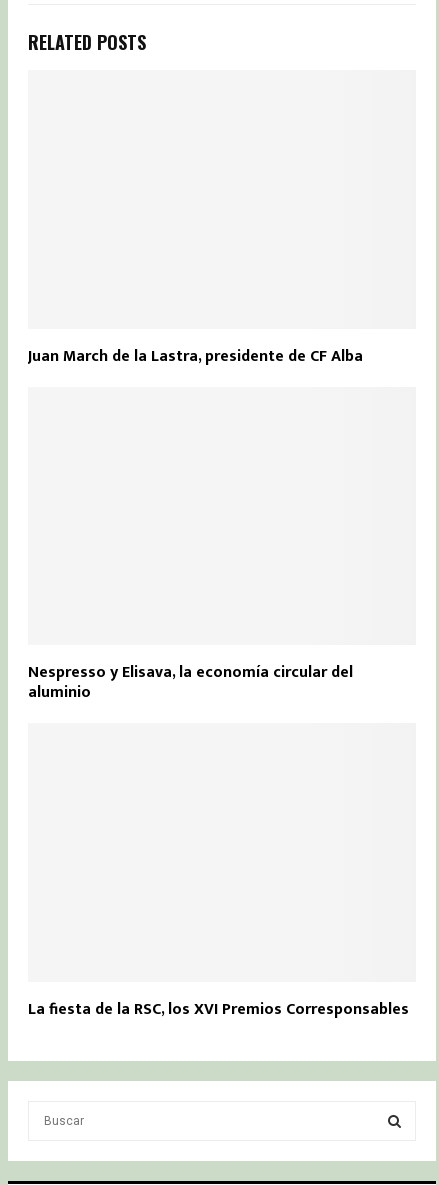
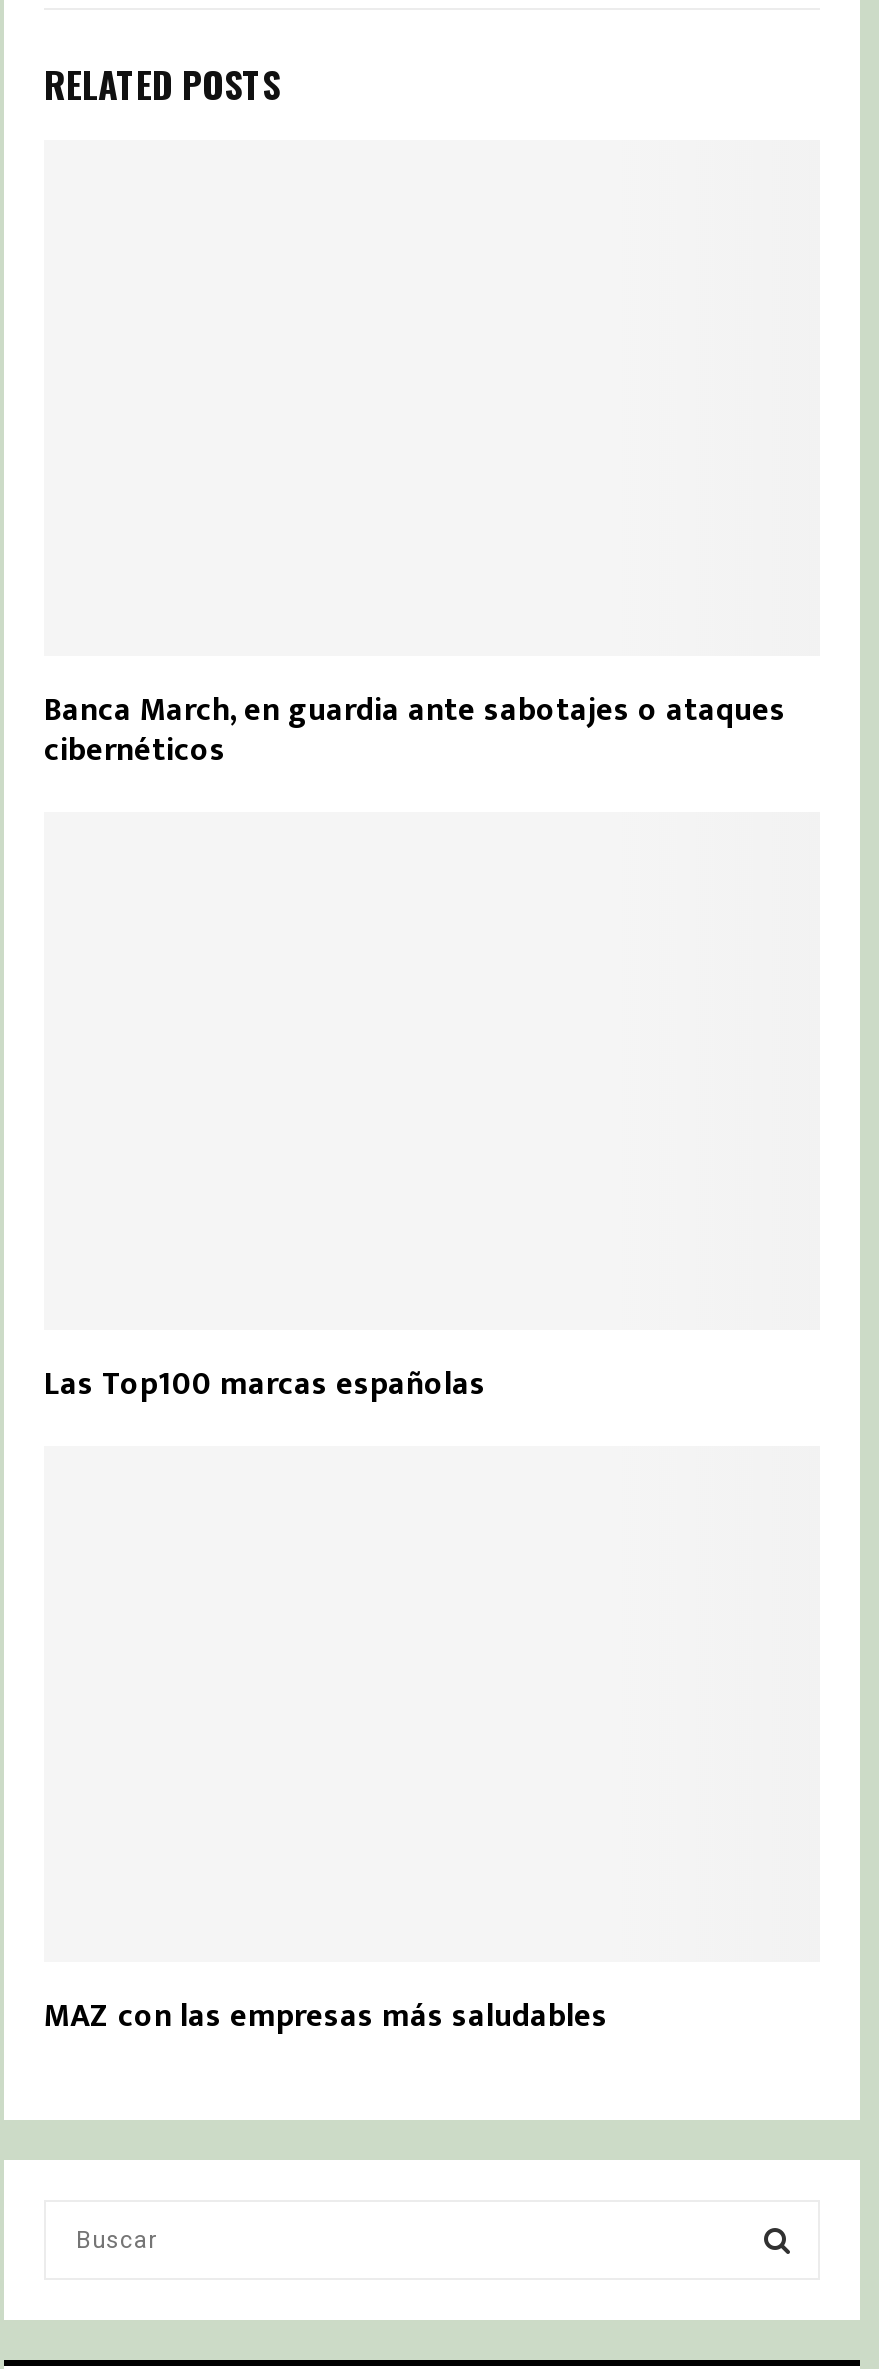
- Juan March de la Lastra, presidente de CF Alba
+ Banca March, en guardia ante sabotajes o ataques
+ cibernéticos

- Nespresso y Elisava, la economía circular del
- aluminio
+ Las Top100 marcas españolas

- La fiesta de la RSC, los XVI Premios Corresponsables
+ MAZ con las empresas más saludables
